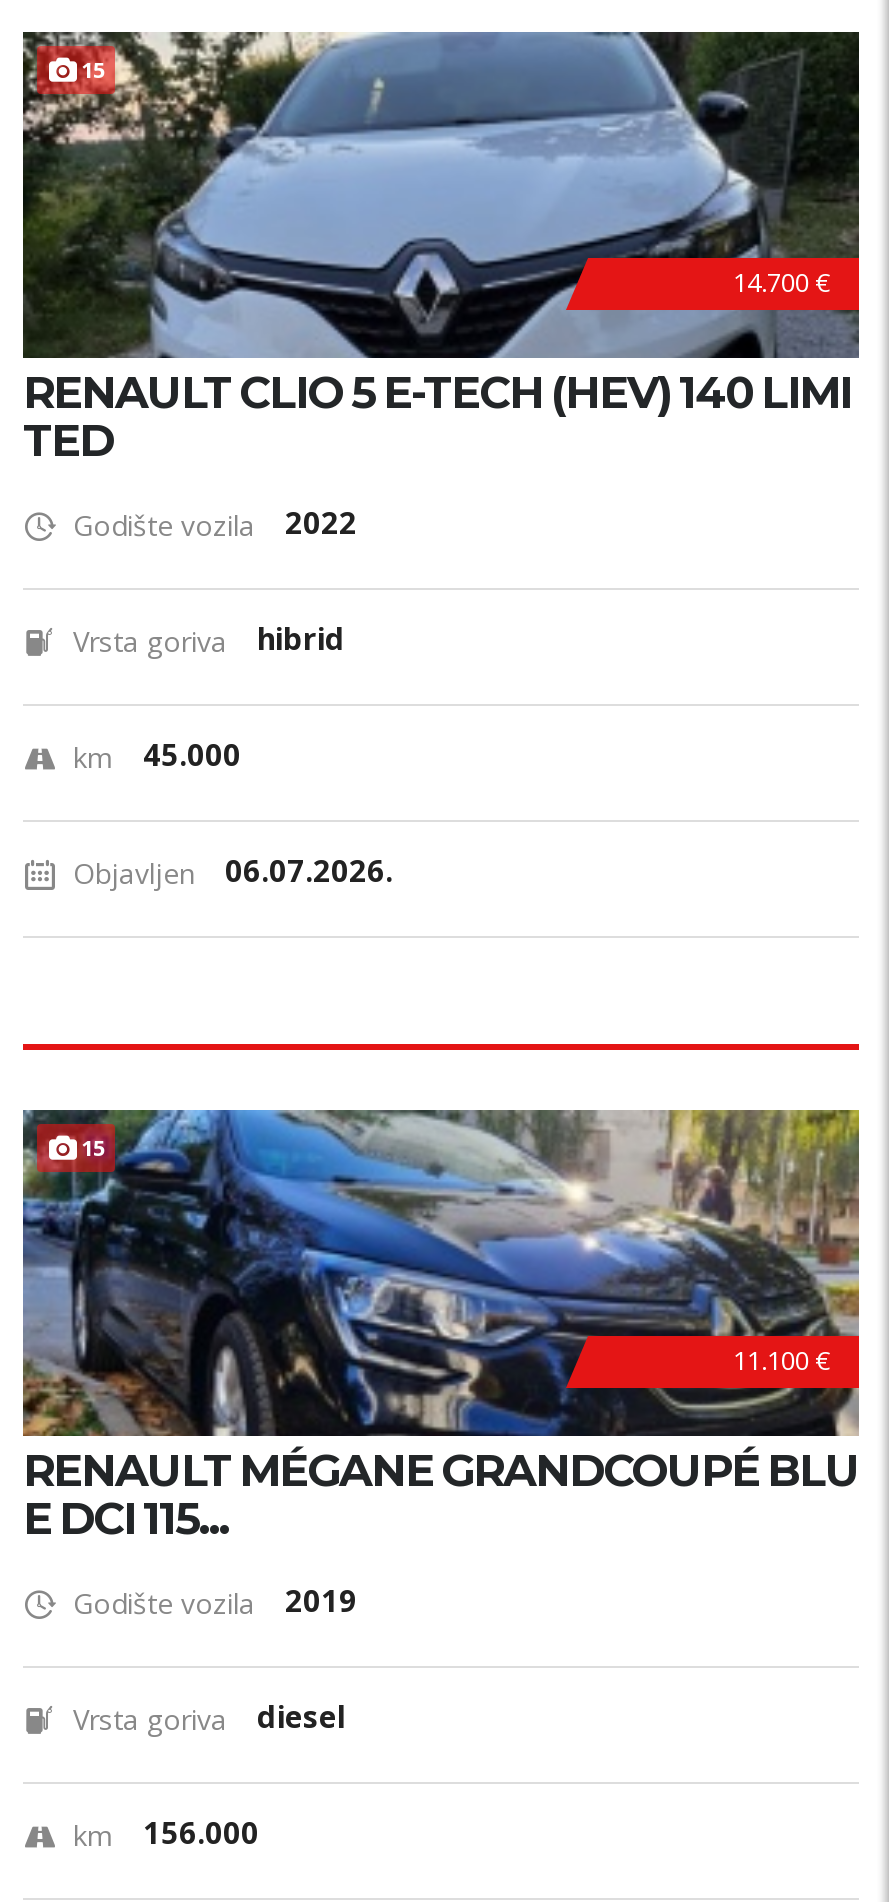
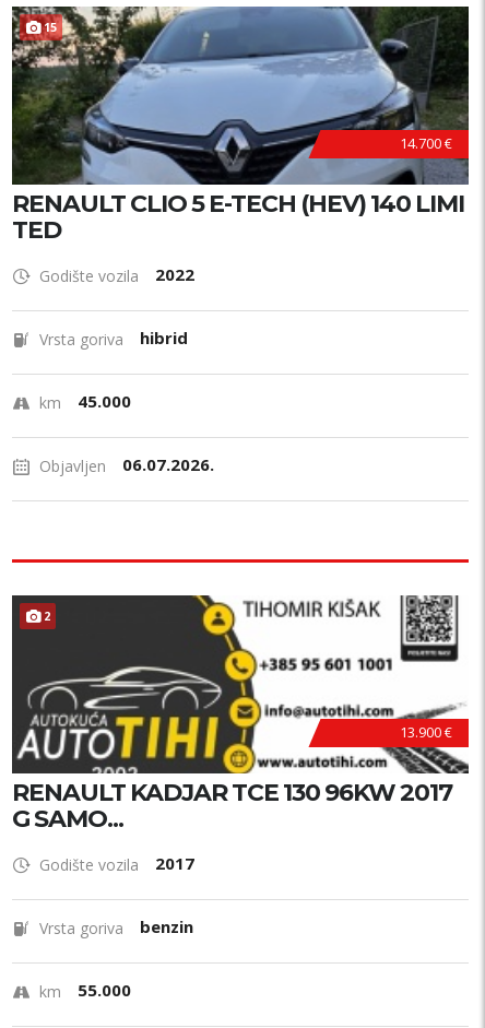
- [image]
- 15
+ [image]
+ 2

- 11.100 €
+ 13.900 €

- RENAULT MÉGANE GRANDCOUPÉ BLU
- E DCI 115...
+ RENAULT KADJAR TCE 130 96KW 2017
+ G SAMO...

- Godište vozila 2019
+ Godište vozila 2017

- diesel
+ benzin

- km 156.000
+ km 55.000
